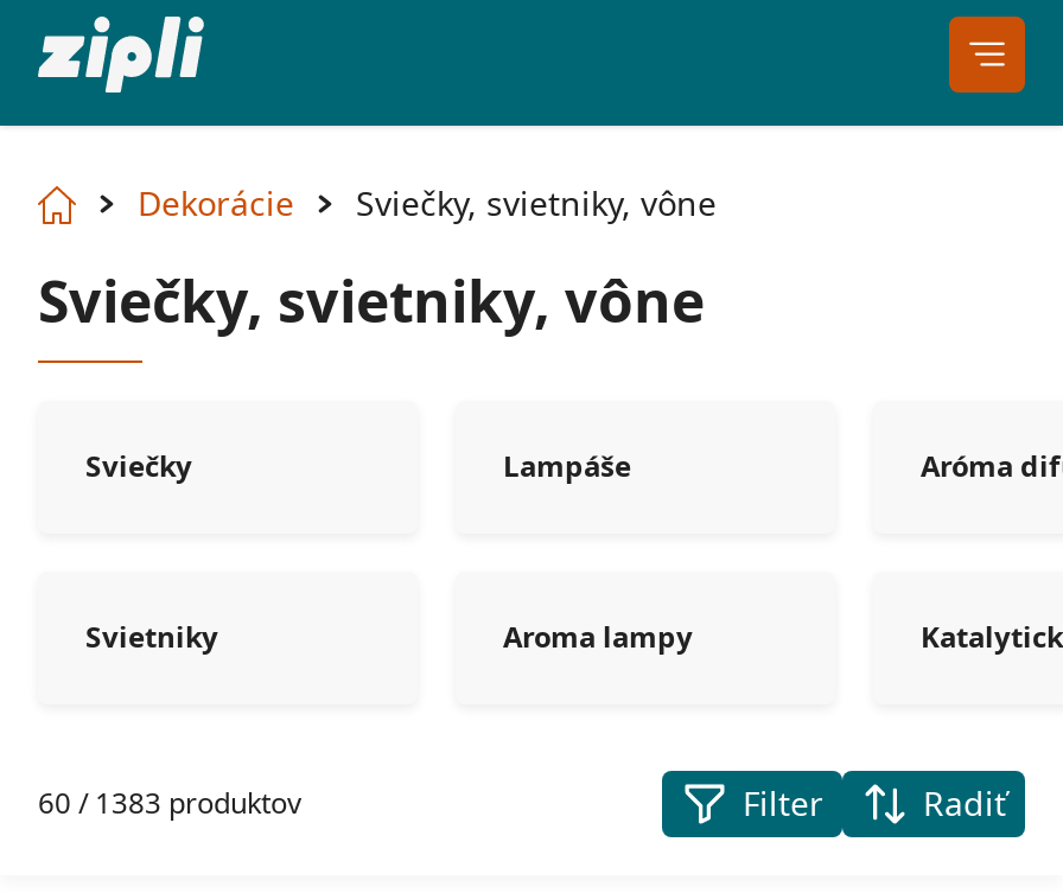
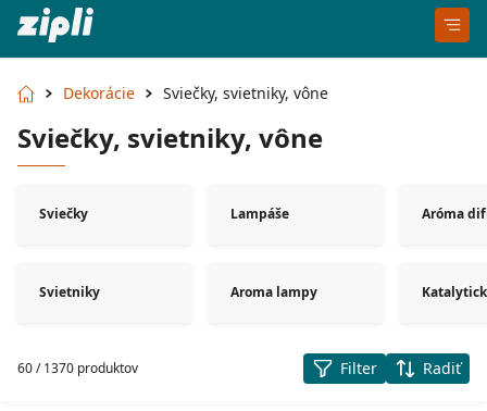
- 60 / 1383 produktov
+ 60 / 1370 produktov
